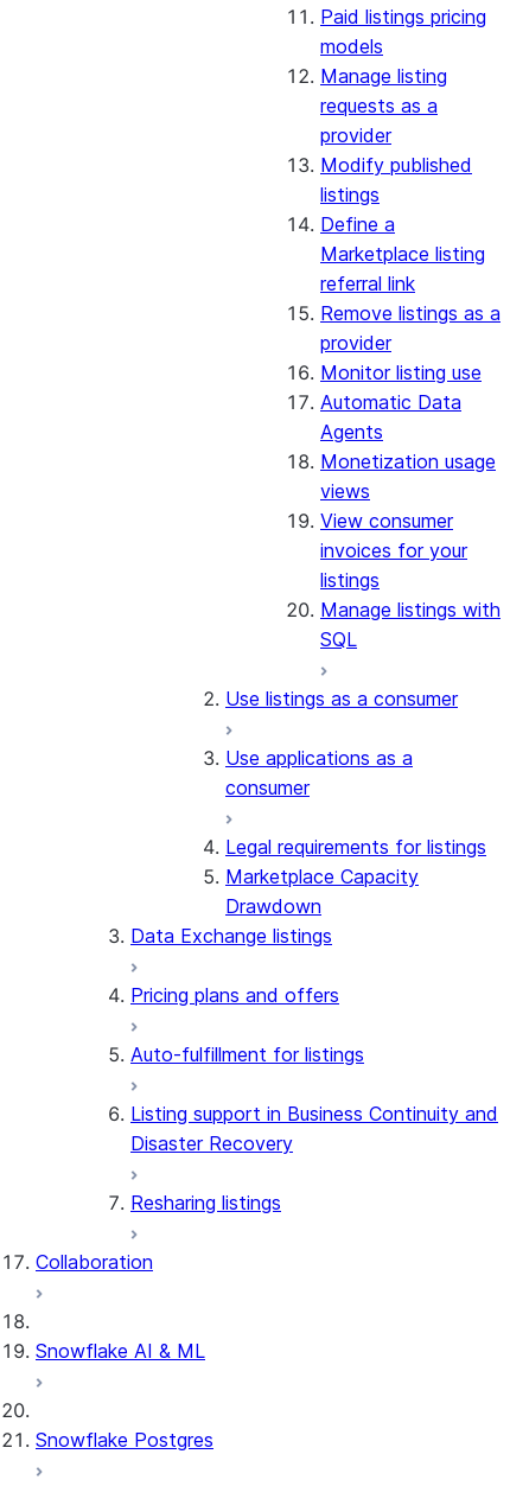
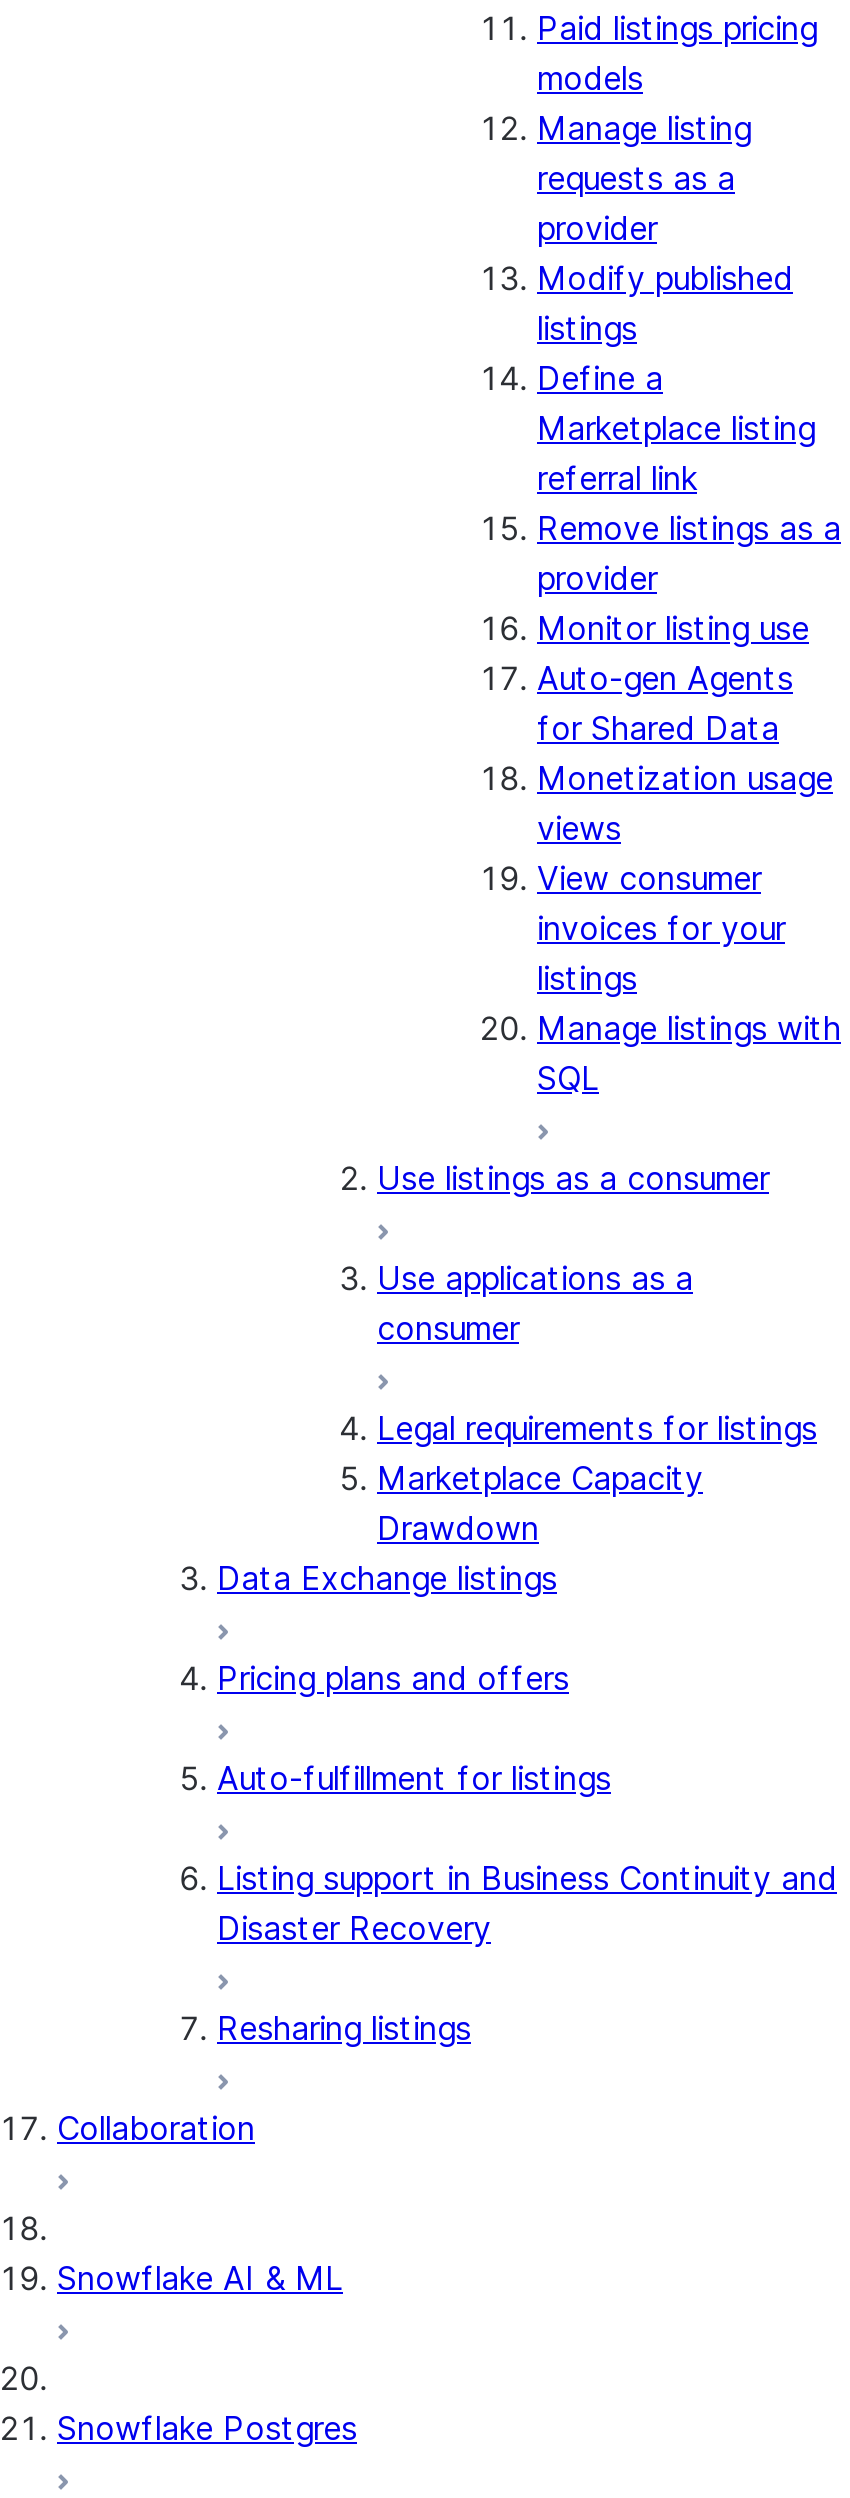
- Automatic Data
- Agents
+ Auto-gen Agents
+ for Shared Data
